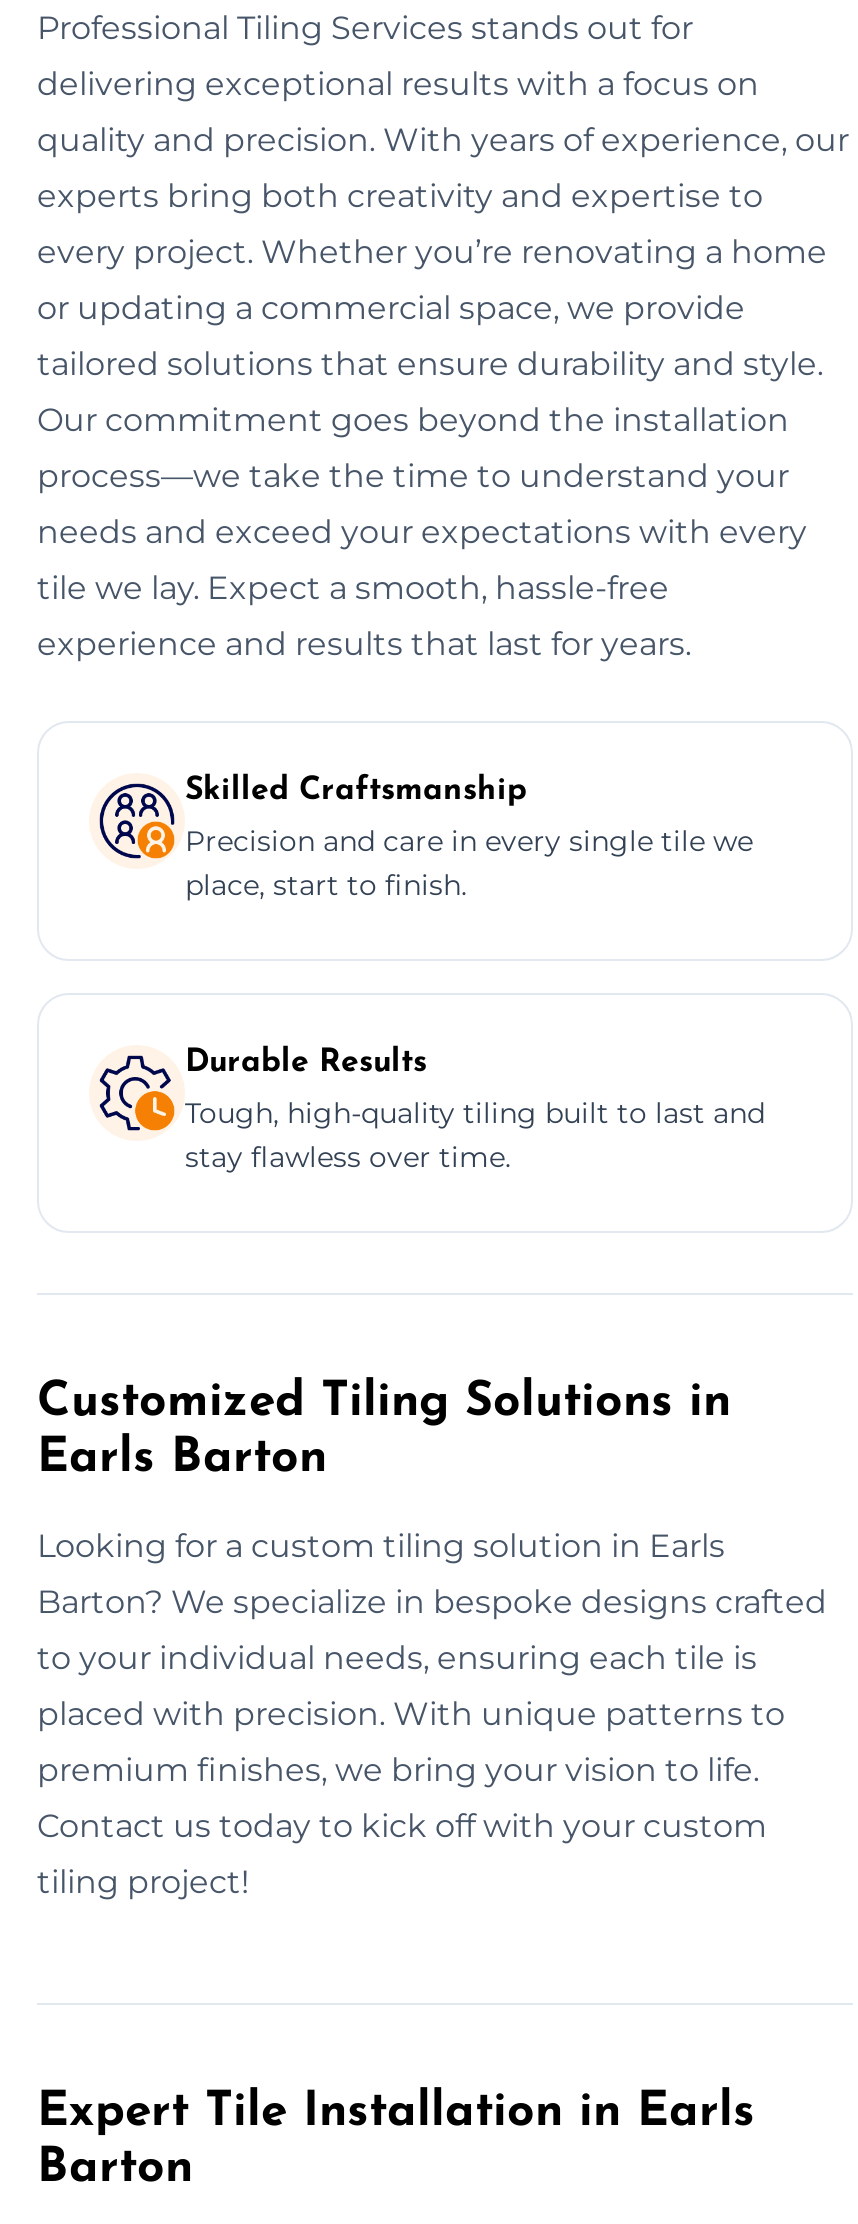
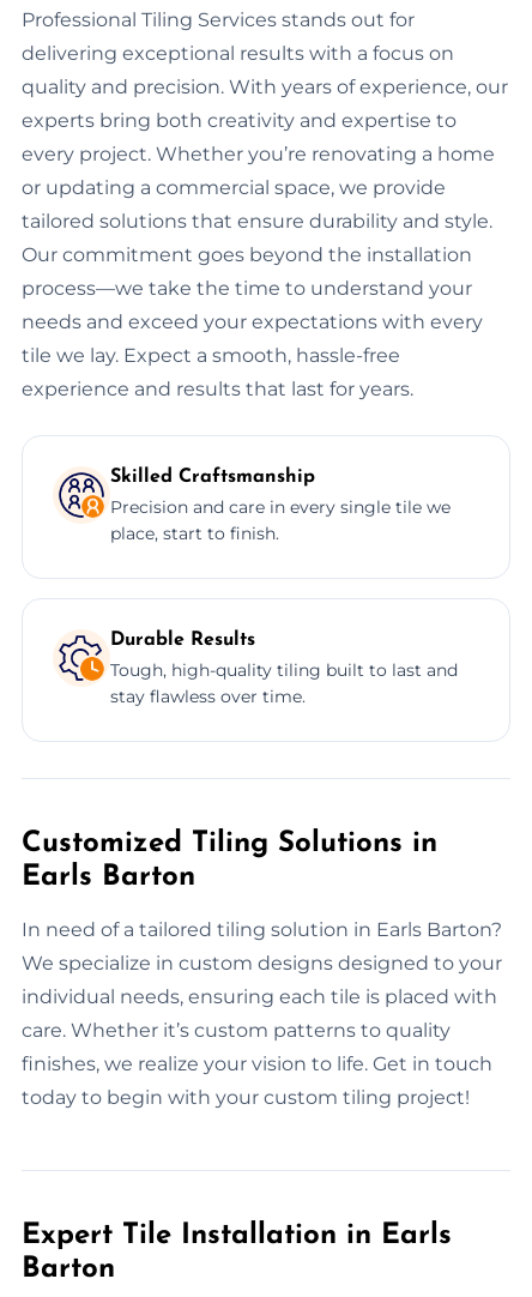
- Looking for a custom tiling solution in Earls
- Barton? We specialize in bespoke designs crafted
- to your individual needs, ensuring each tile is
- placed with precision. With unique patterns to
- premium finishes, we bring your vision to life.
- Contact us today to kick off with your custom
- tiling project!
+ In need of a tailored tiling solution in Earls Barton?
+ We specialize in custom designs designed to your
+ individual needs, ensuring each tile is placed with
+ care. Whether it’s custom patterns to quality
+ finishes, we realize your vision to life. Get in touch
+ today to begin with your custom tiling project!
